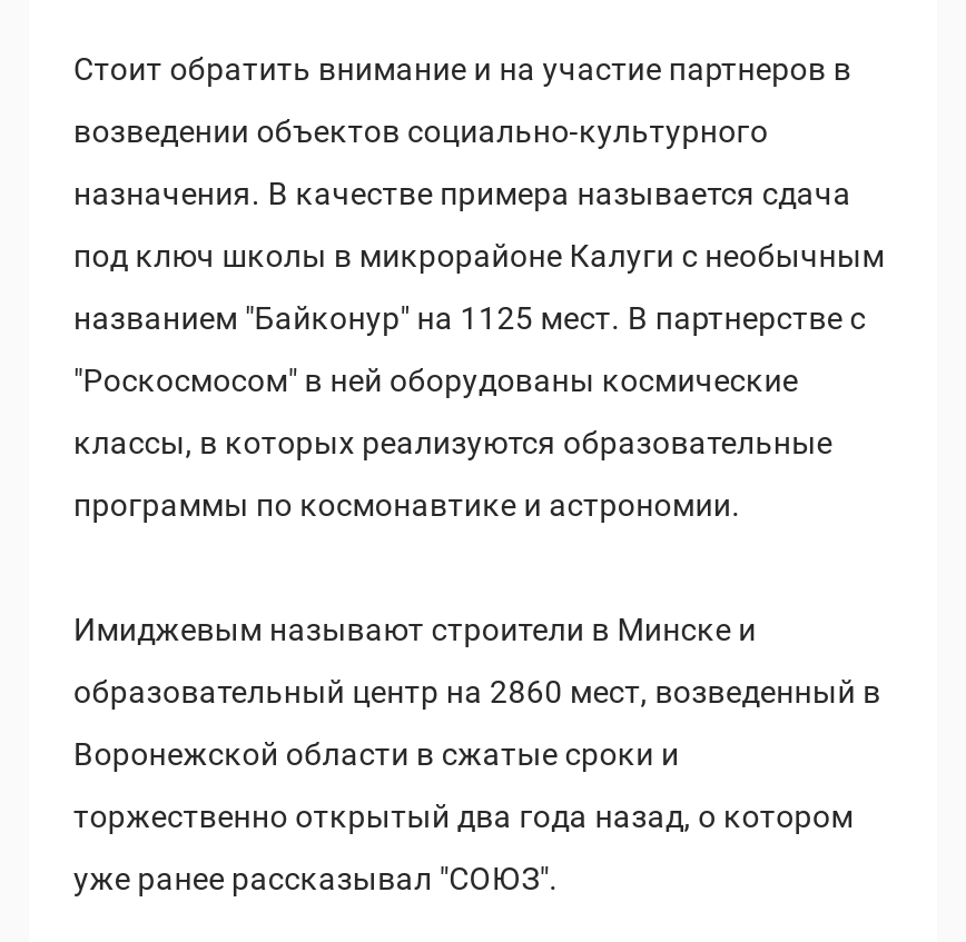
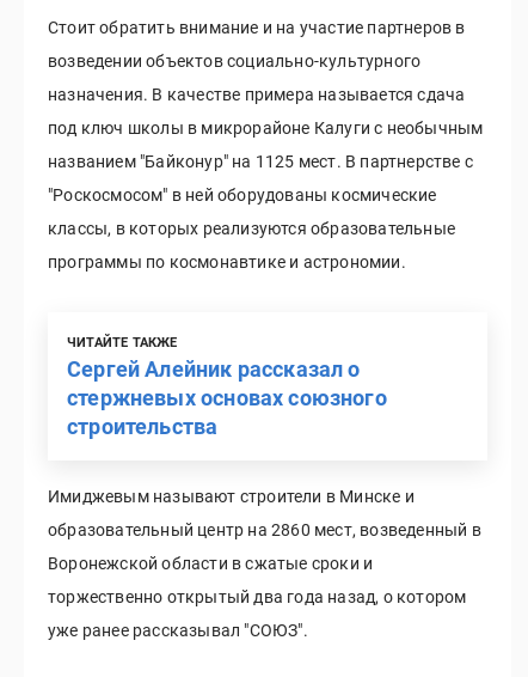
+ ЧИТАЙТЕ ТАКЖЕ
+ Сергей Алейник рассказал о
+ стержневых основах союзного
+ строительства
